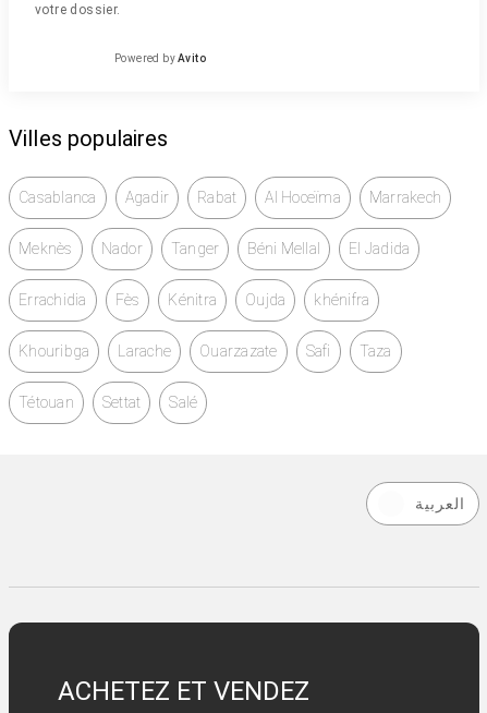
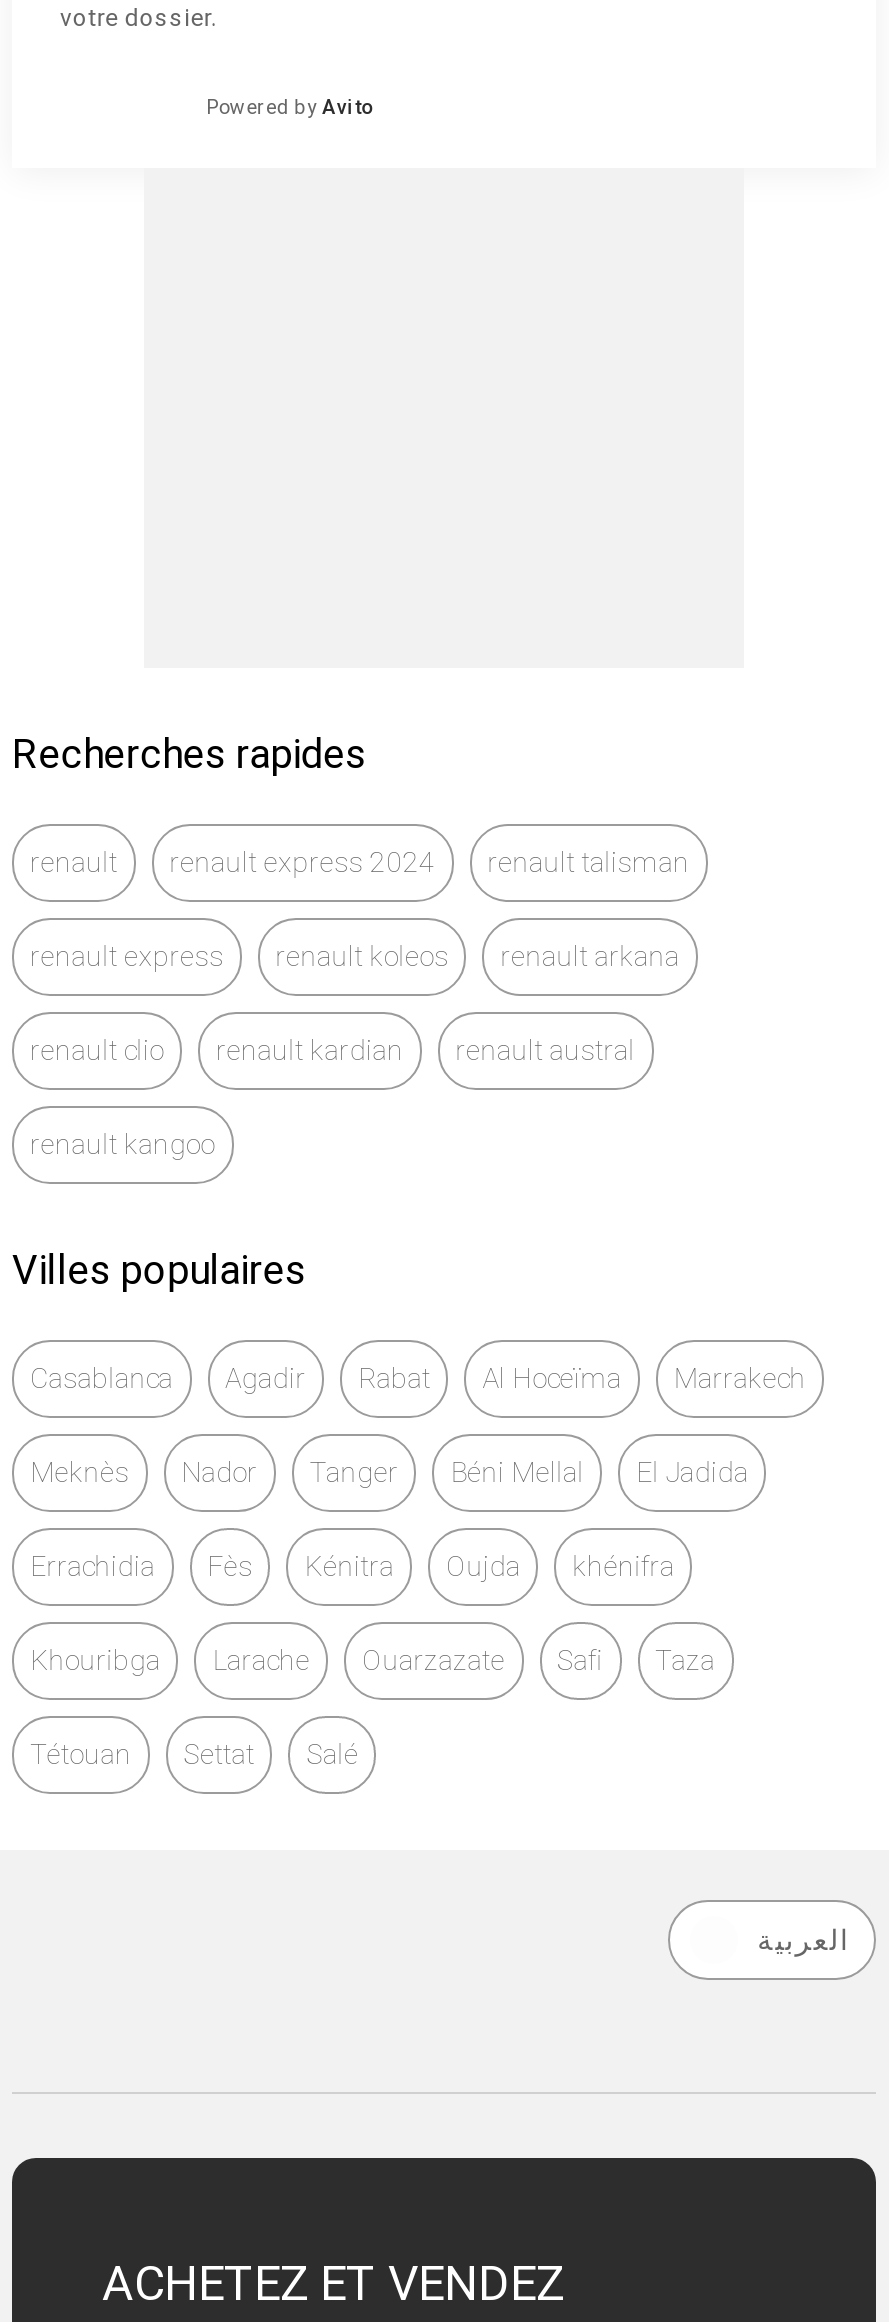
+ Recherches rapides
+ renault
+ renault express 2024
+ renault talisman
+ renault express
+ renault koleos
+ renault arkana
+ renault clio
+ renault kardian
+ renault austral
+ renault kangoo
